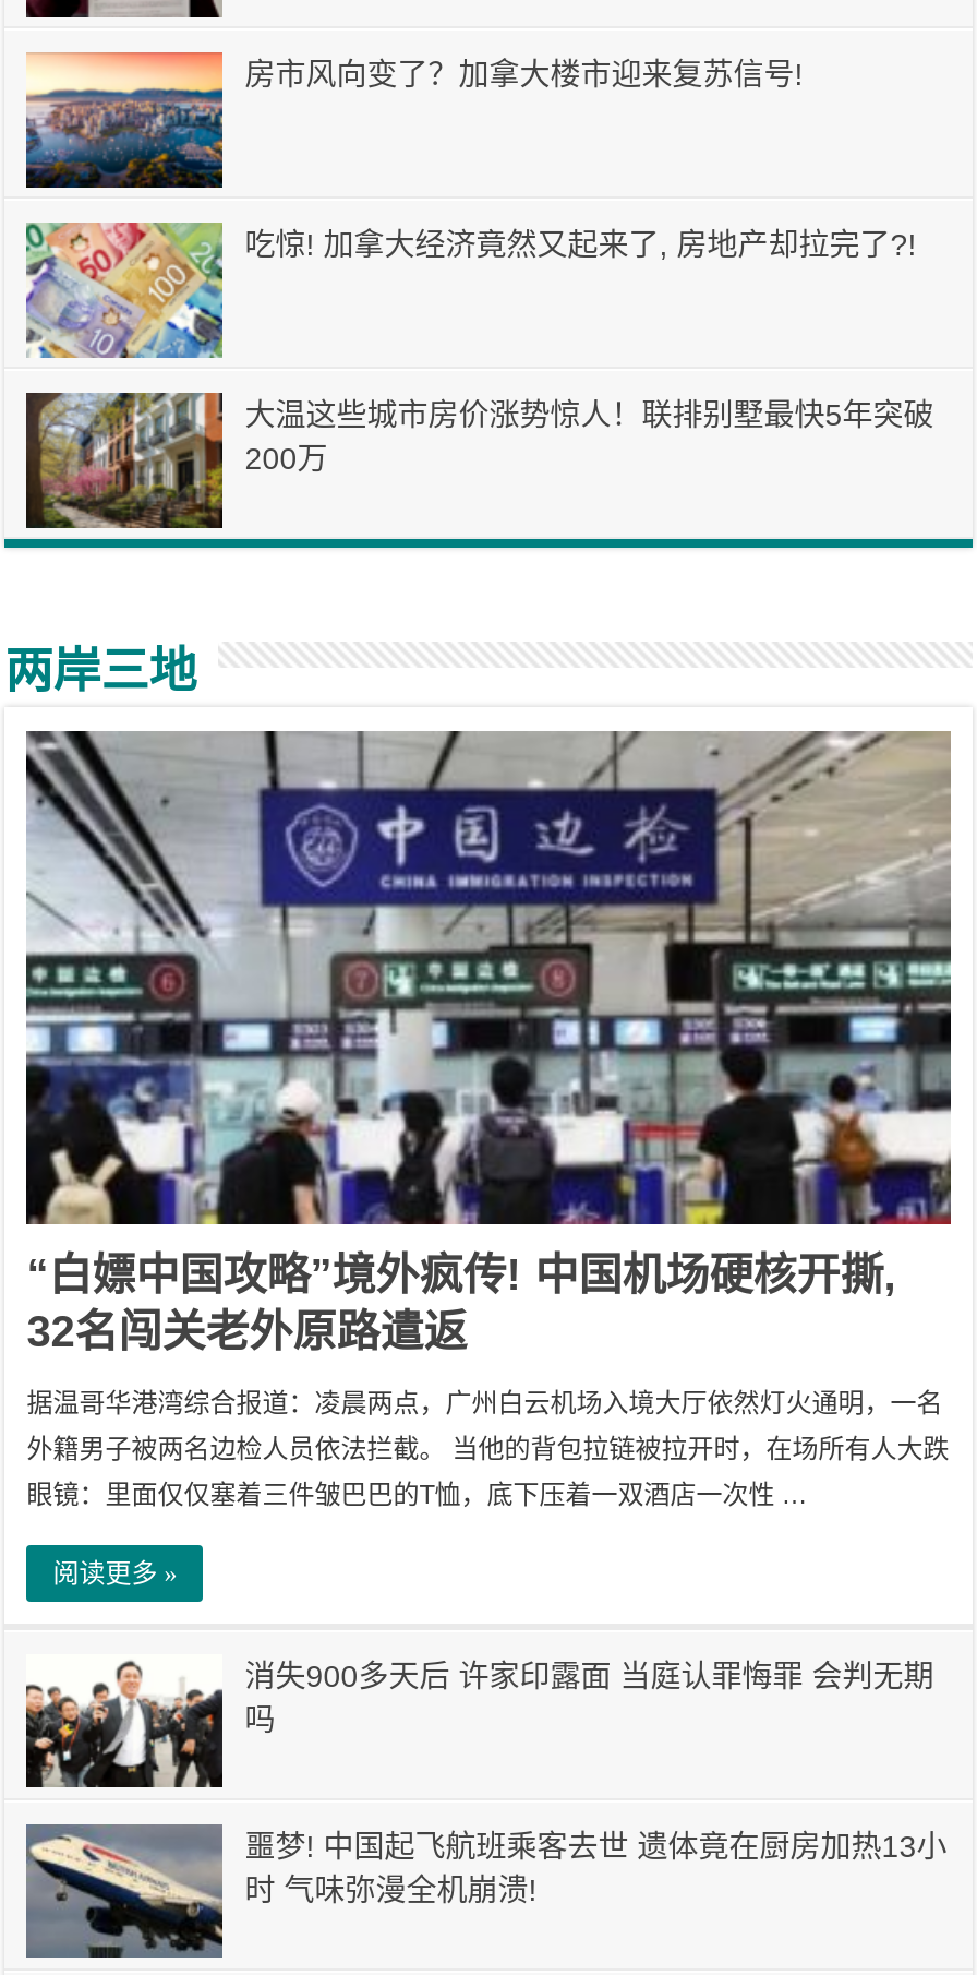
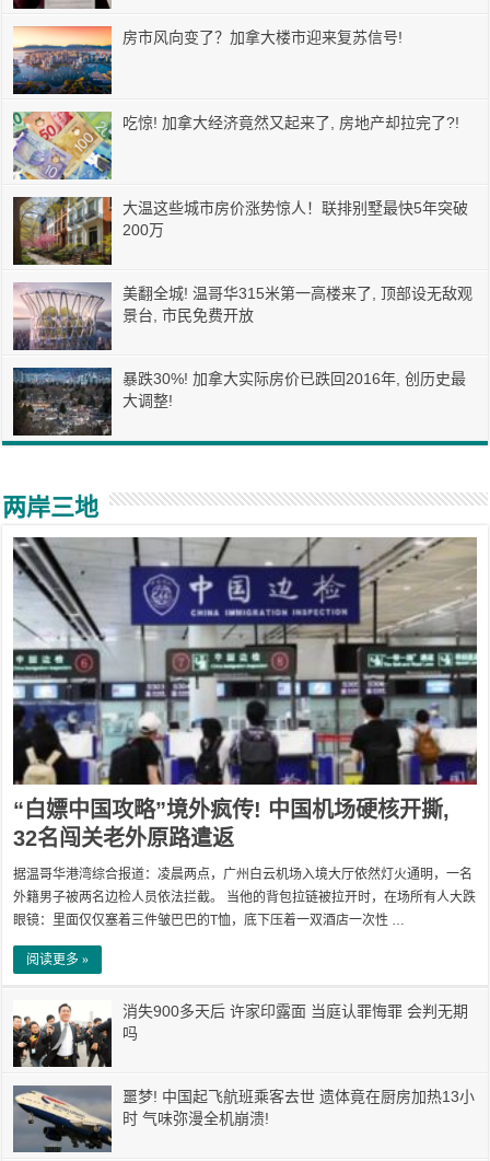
+ [image]
+ 美翻全城! 温哥华315米第一高楼来了, 顶部设无敌观
+ 景台, 市民免费开放

+ [image]
+ 暴跌30%! 加拿大实际房价已跌回2016年, 创历史最
+ 大调整!
